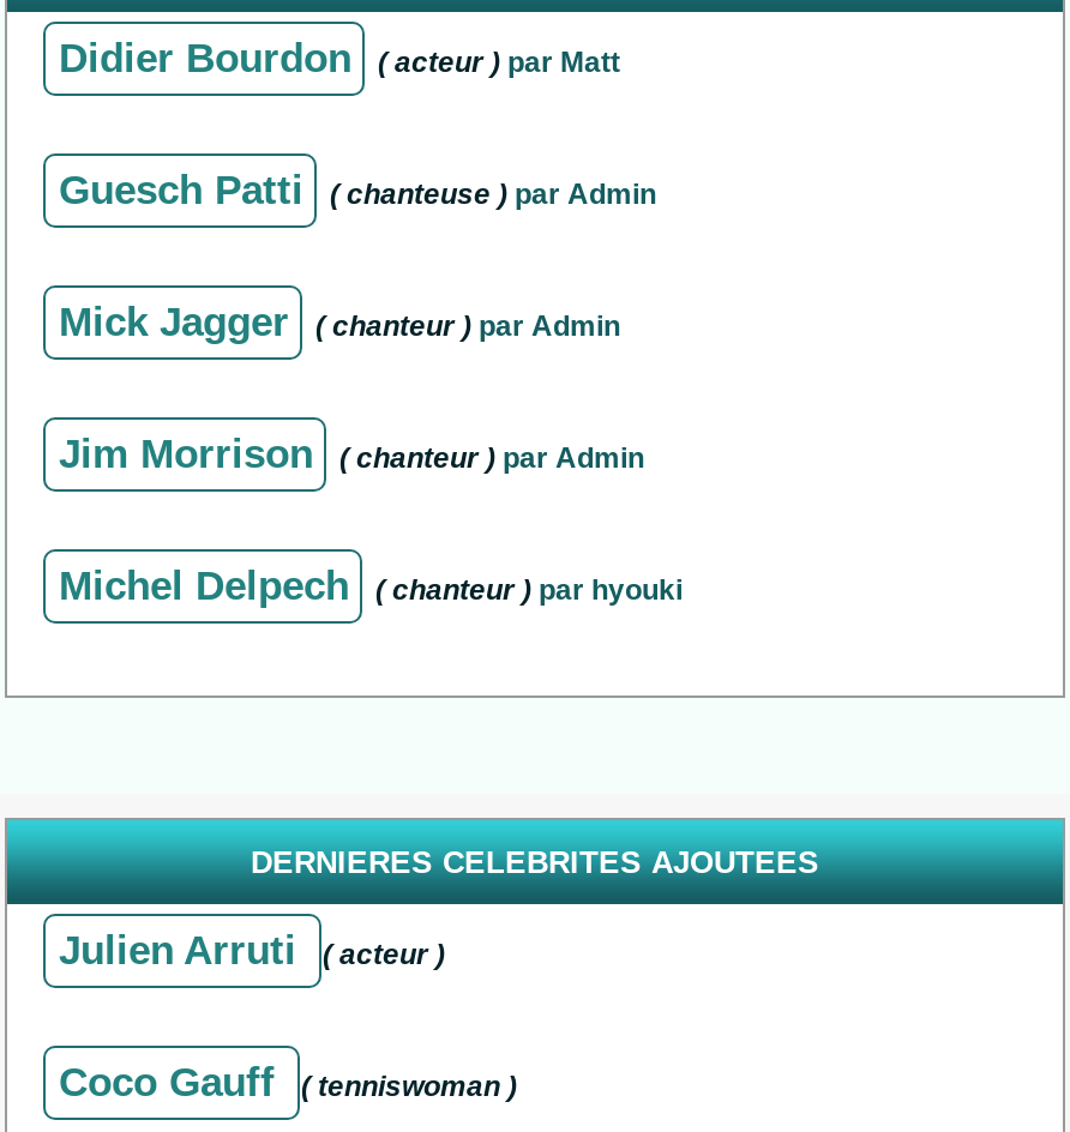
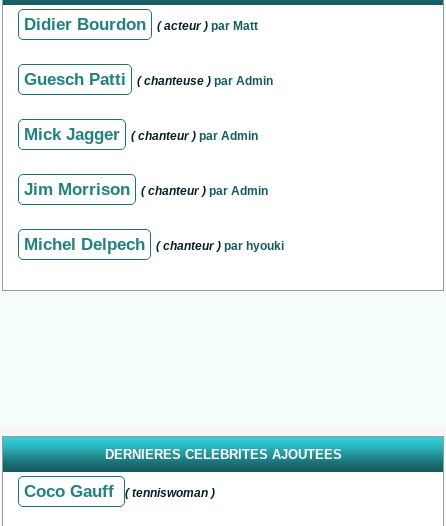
moved down: DERNIERES CELEBRITES AJOUTEES

- Julien Arruti ( acteur )
